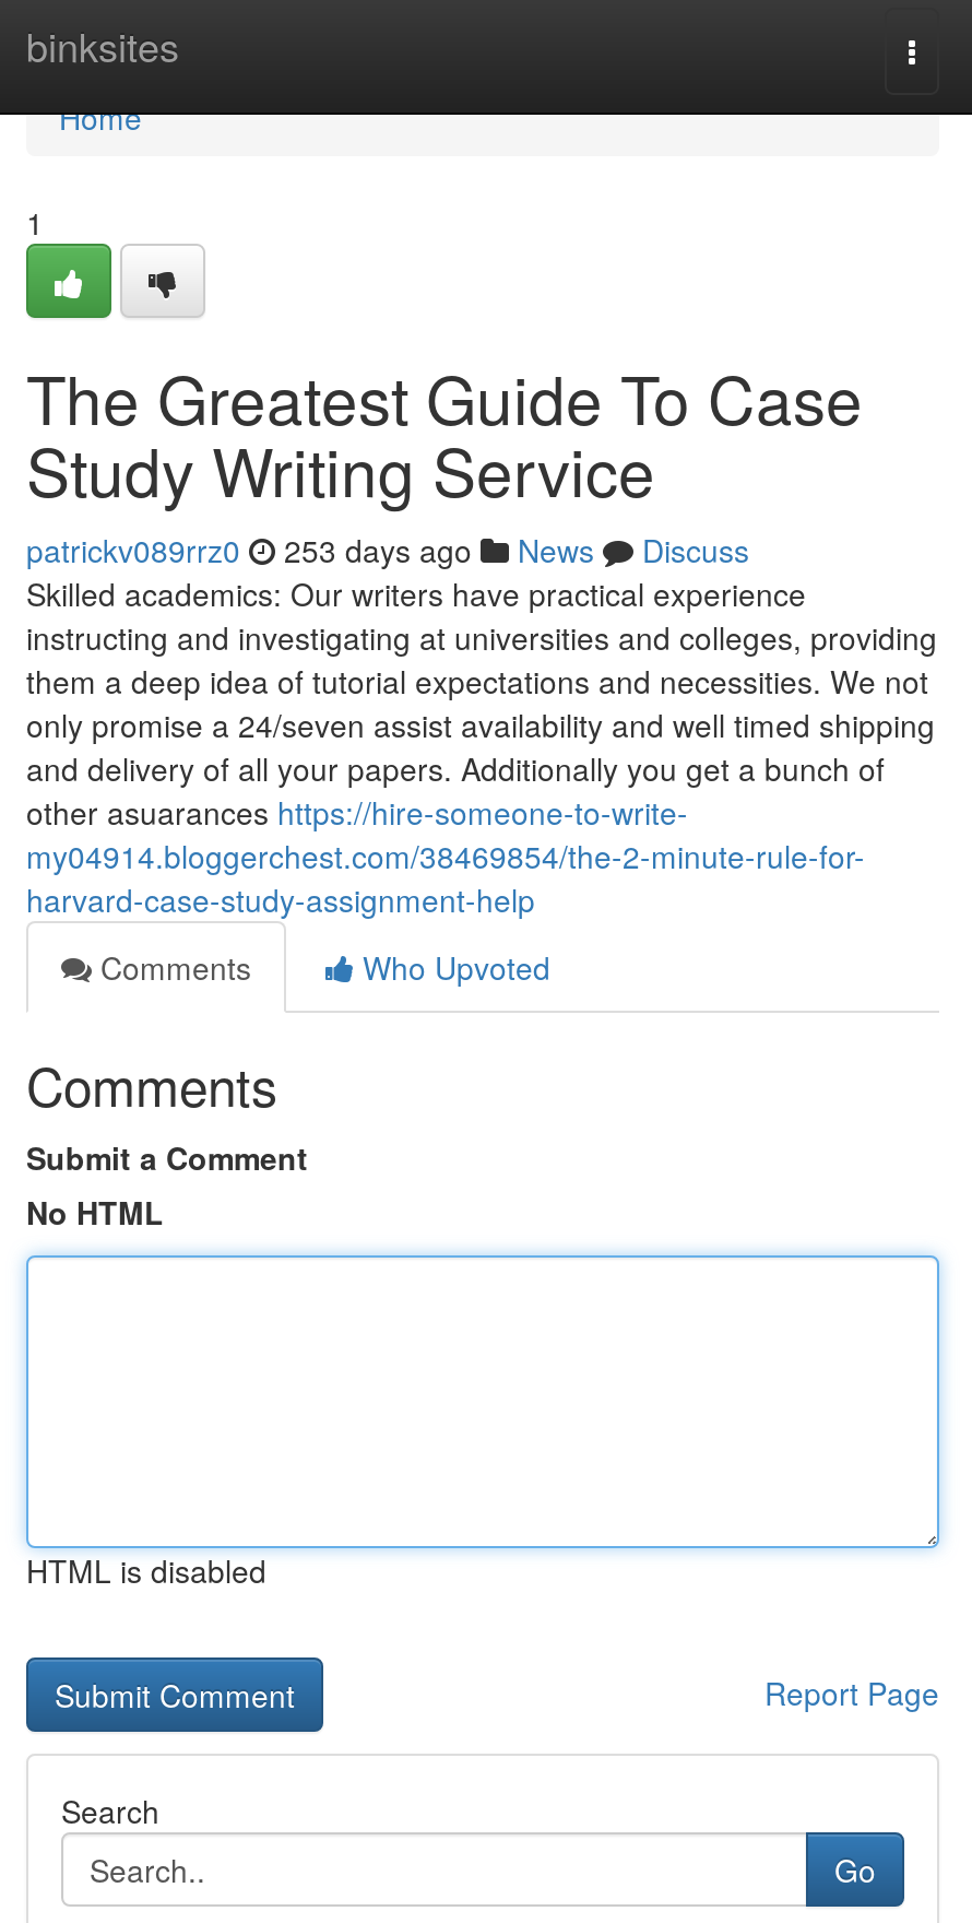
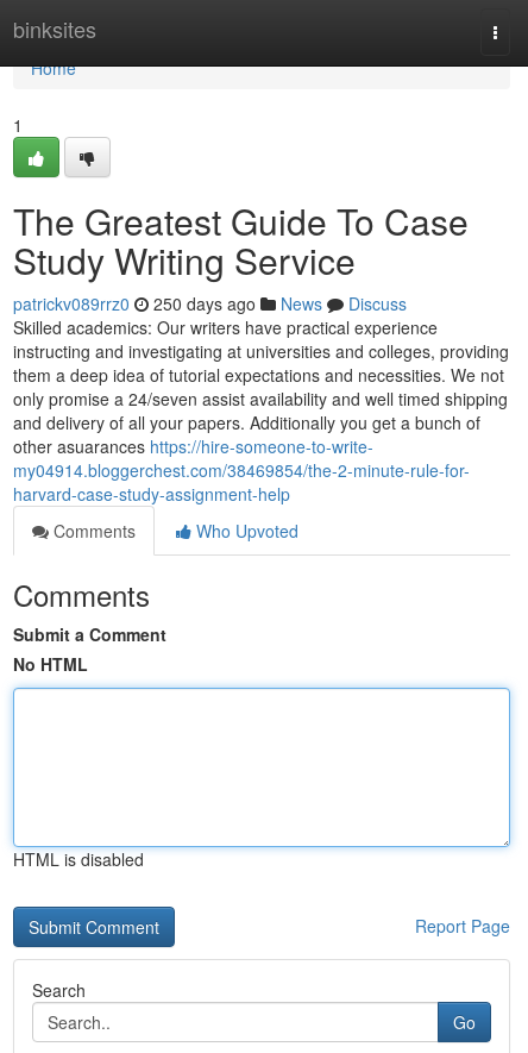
- patrickv089rrz0 253 days ago News Discuss
+ patrickv089rrz0 250 days ago News Discuss
